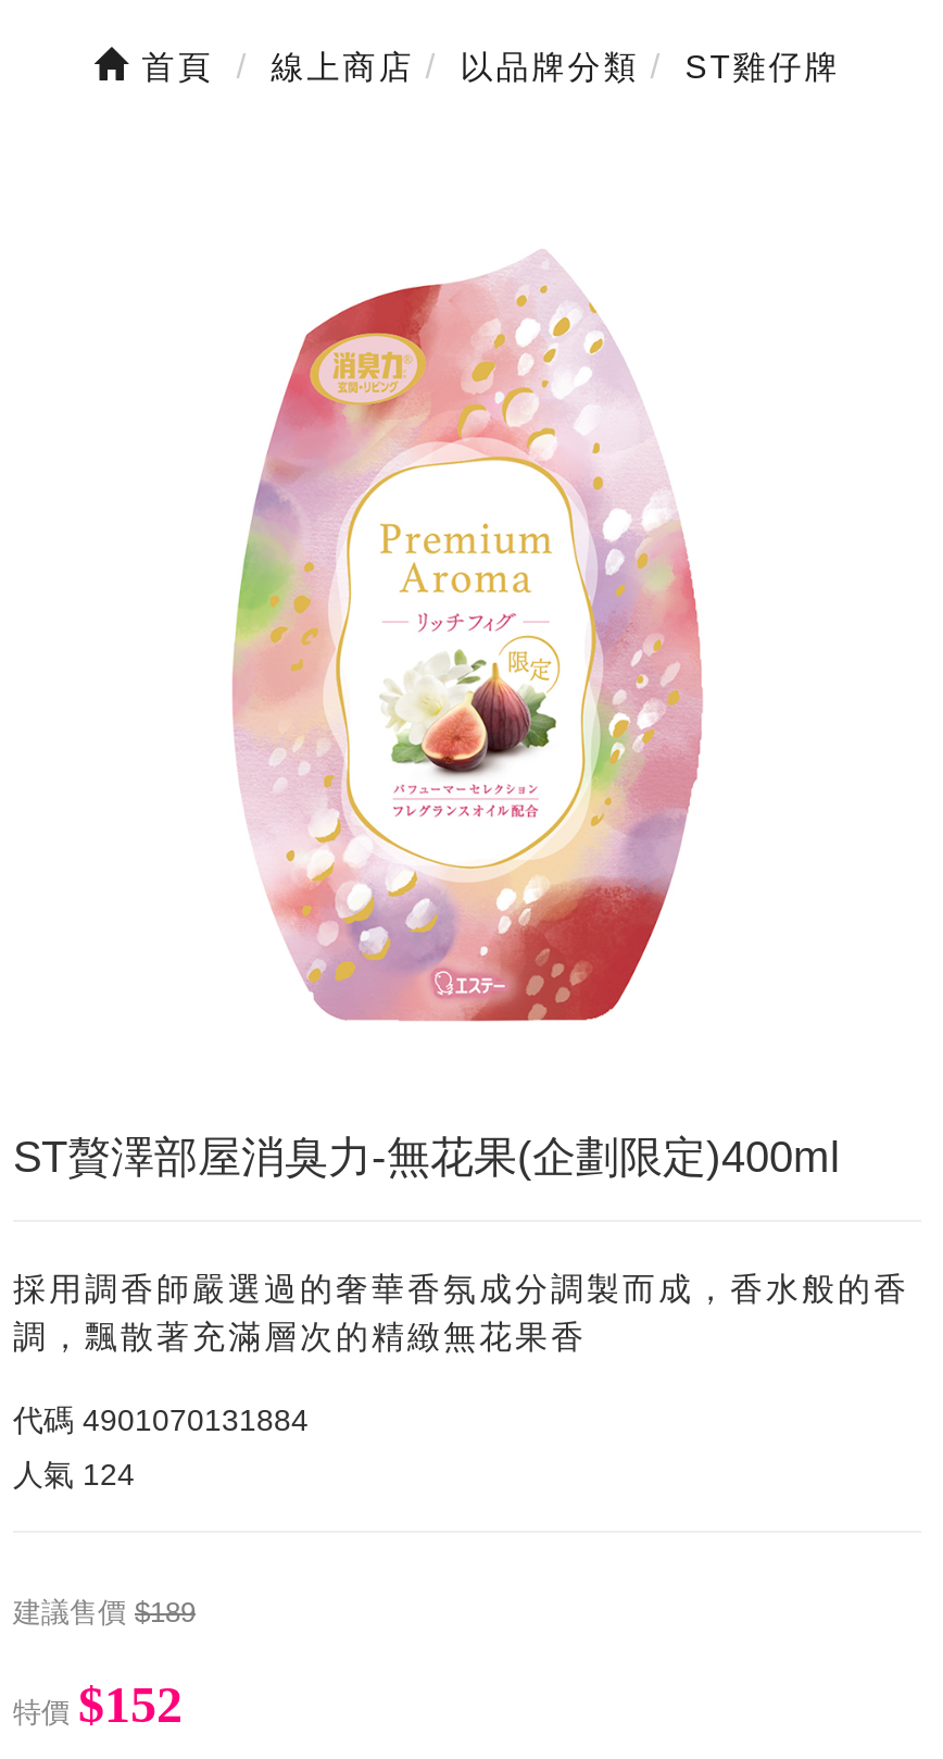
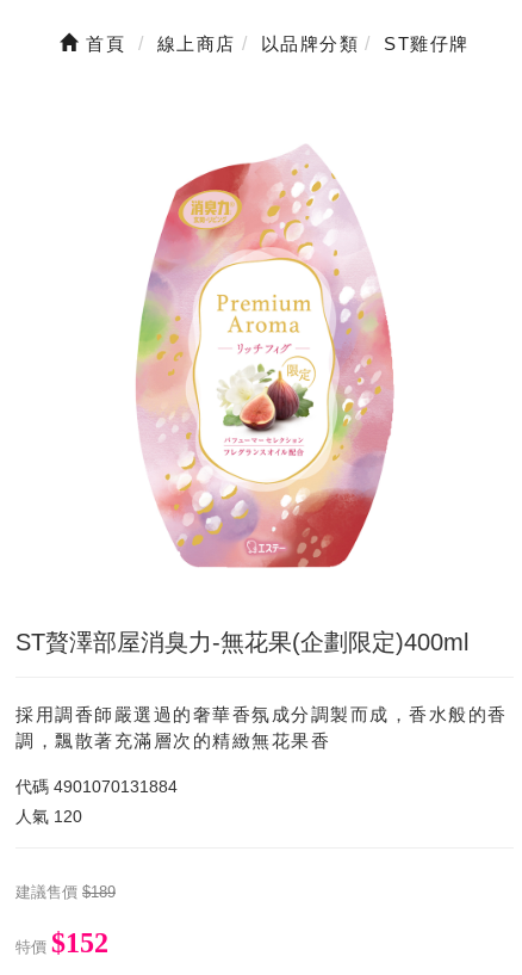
- 人氣124
+ 人氣120
